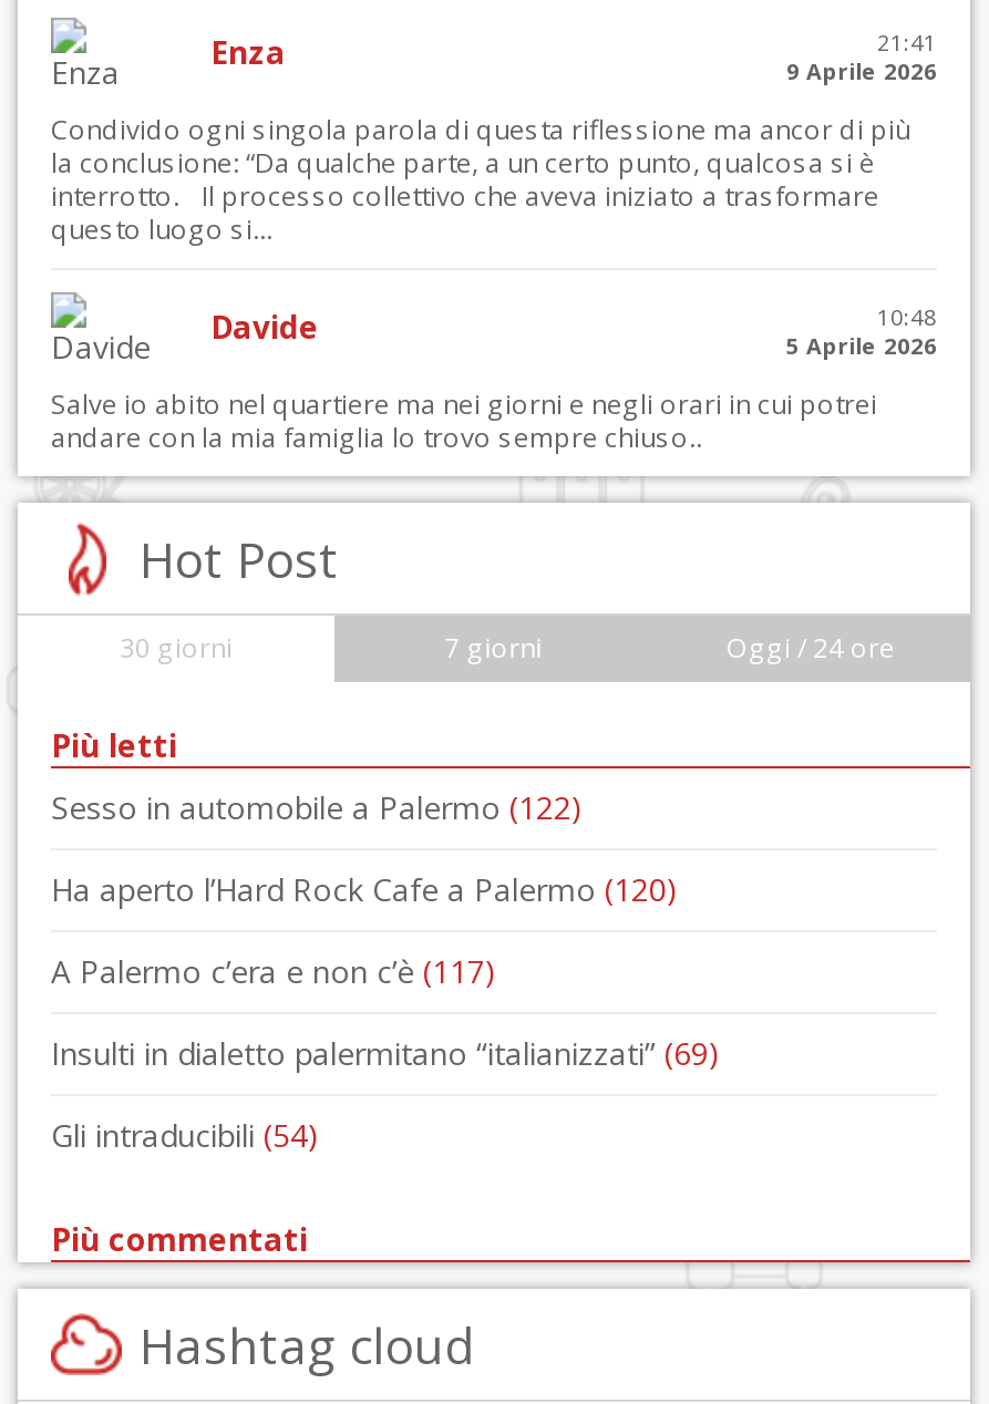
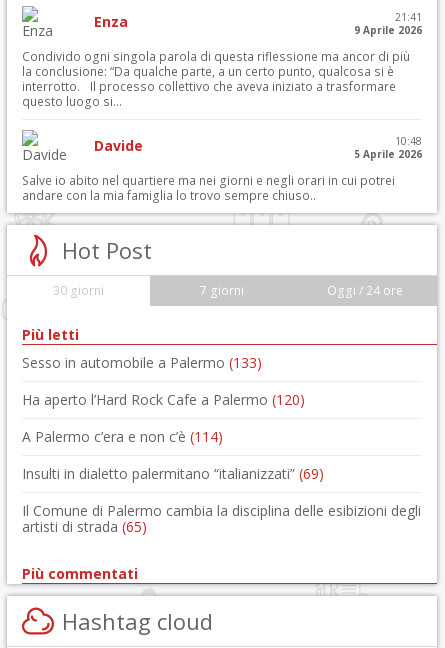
- Sesso in automobile a Palermo (122)
+ Sesso in automobile a Palermo (133)

- A Palermo c’era e non c’è (117)
+ A Palermo c’era e non c’è (114)

- Gli intraducibili (54)
+ Il Comune di Palermo cambia la disciplina delle esibizioni degli
+ artisti di strada (65)
